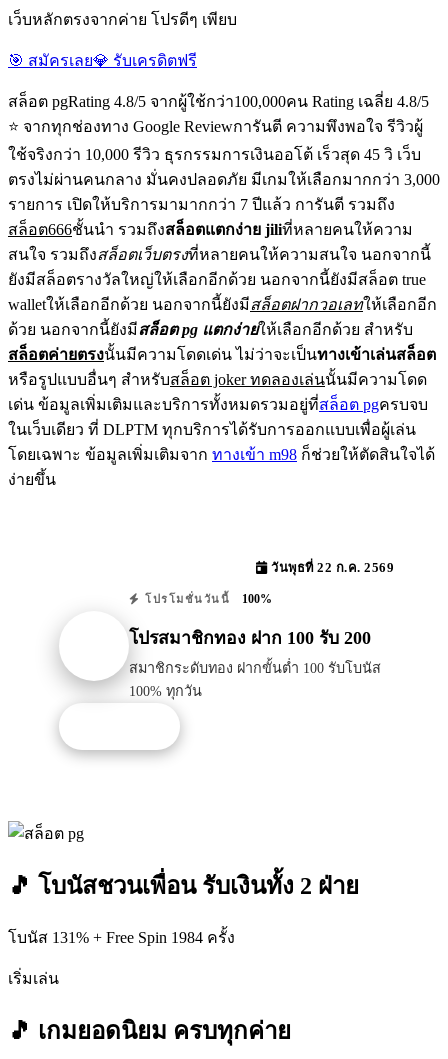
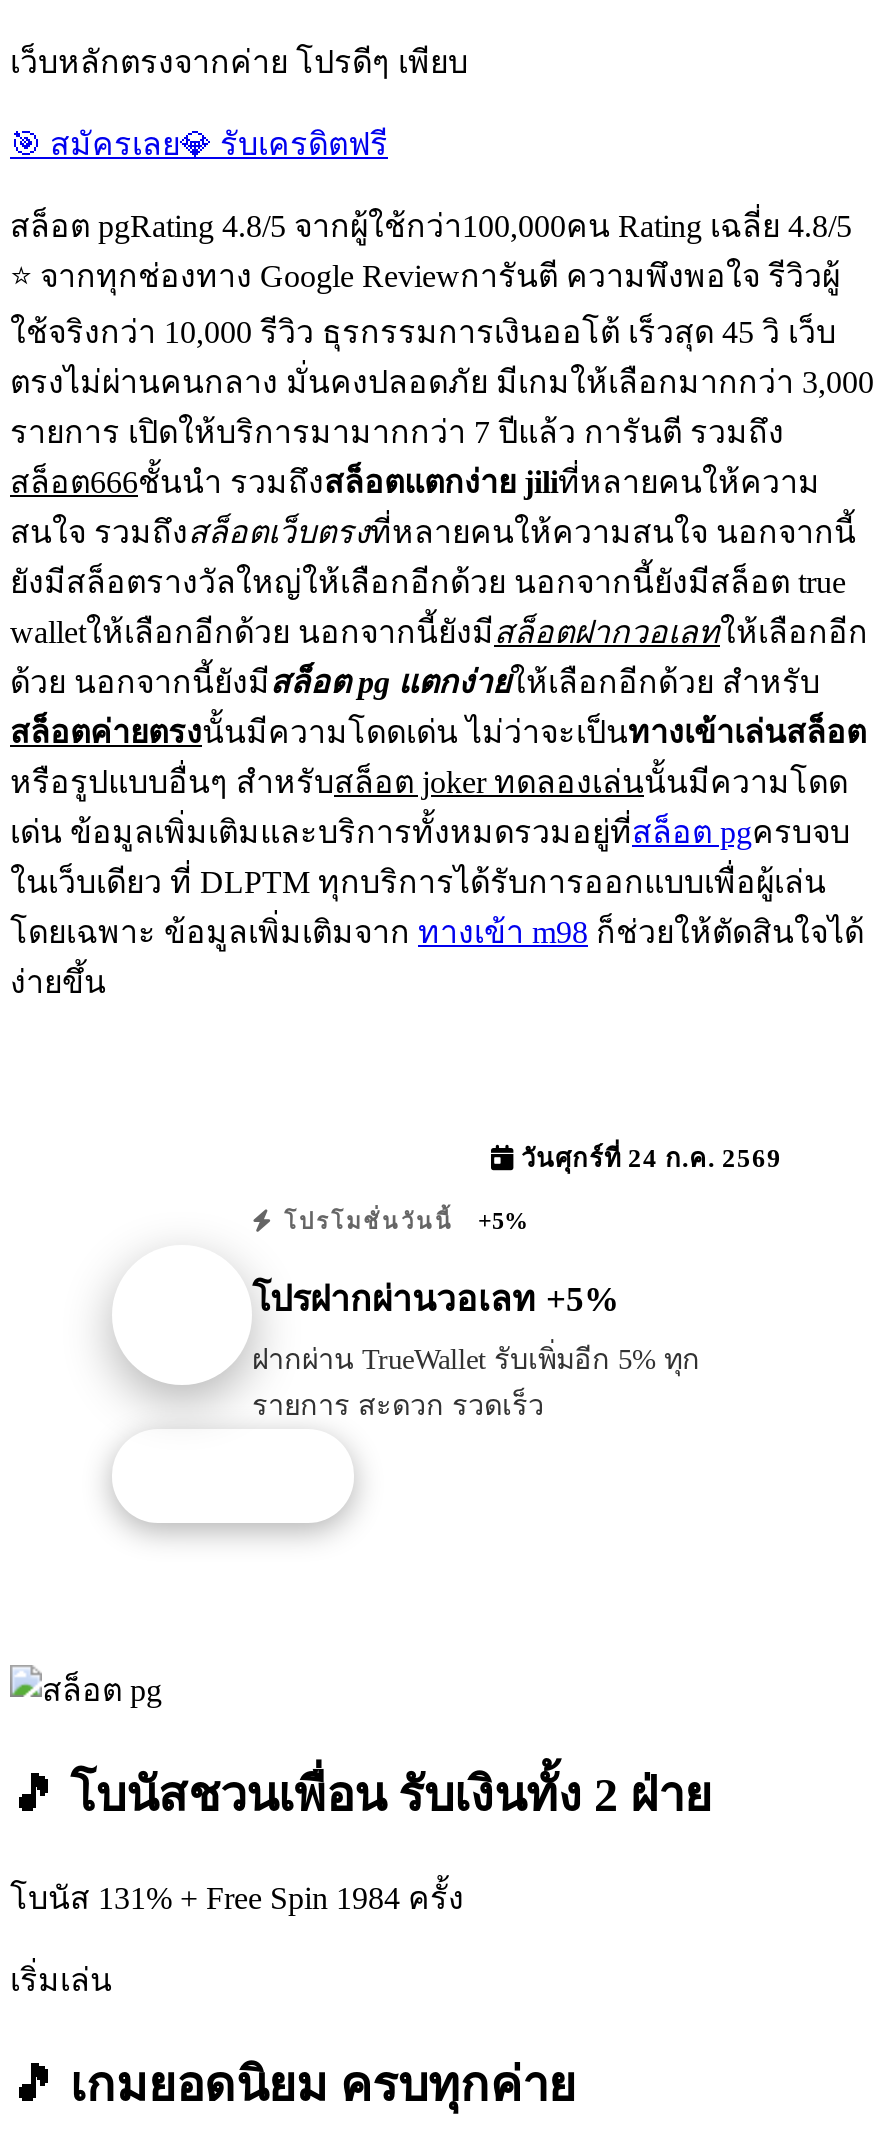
- วันพุธที่ 22 ก.ค. 2569
+ วันศุกร์ที่ 24 ก.ค. 2569

- โปรโมชั่นวันนี้ 100%
+ โปรโมชั่นวันนี้ +5%

- โปรสมาชิกทอง ฝาก 100 รับ 200
+ โปรฝากผ่านวอเลท +5%

- สมาชิกระดับทอง ฝากขั้นต่ำ 100 รับโบนัส
- 100% ทุกวัน
+ ฝากผ่าน TrueWallet รับเพิ่มอีก 5% ทุก
+ รายการ สะดวก รวดเร็ว
